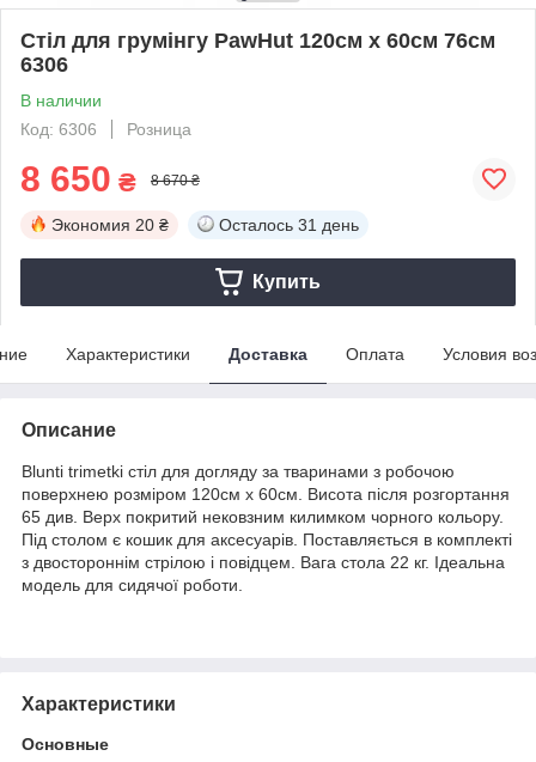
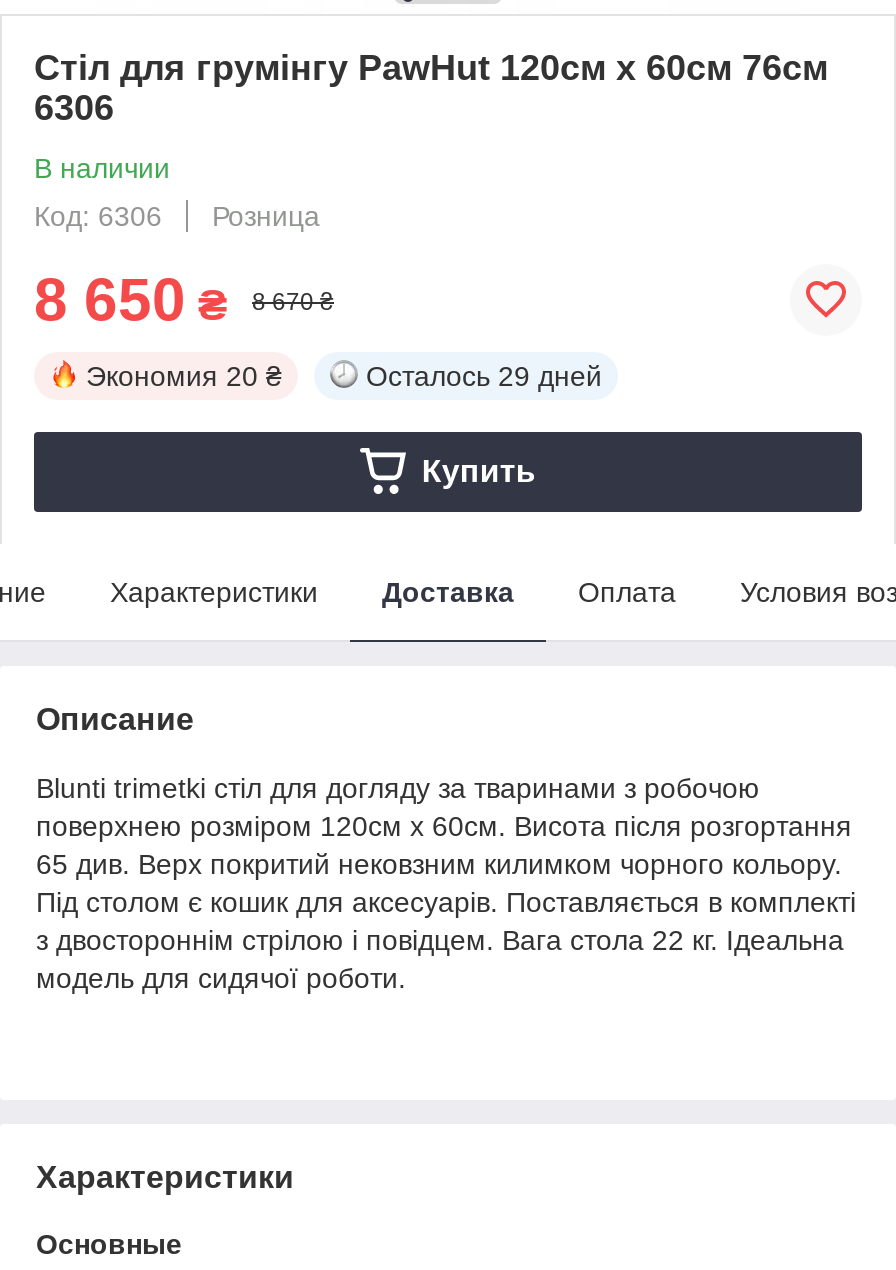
- Осталось 31 день
+ Осталось 29 дней
